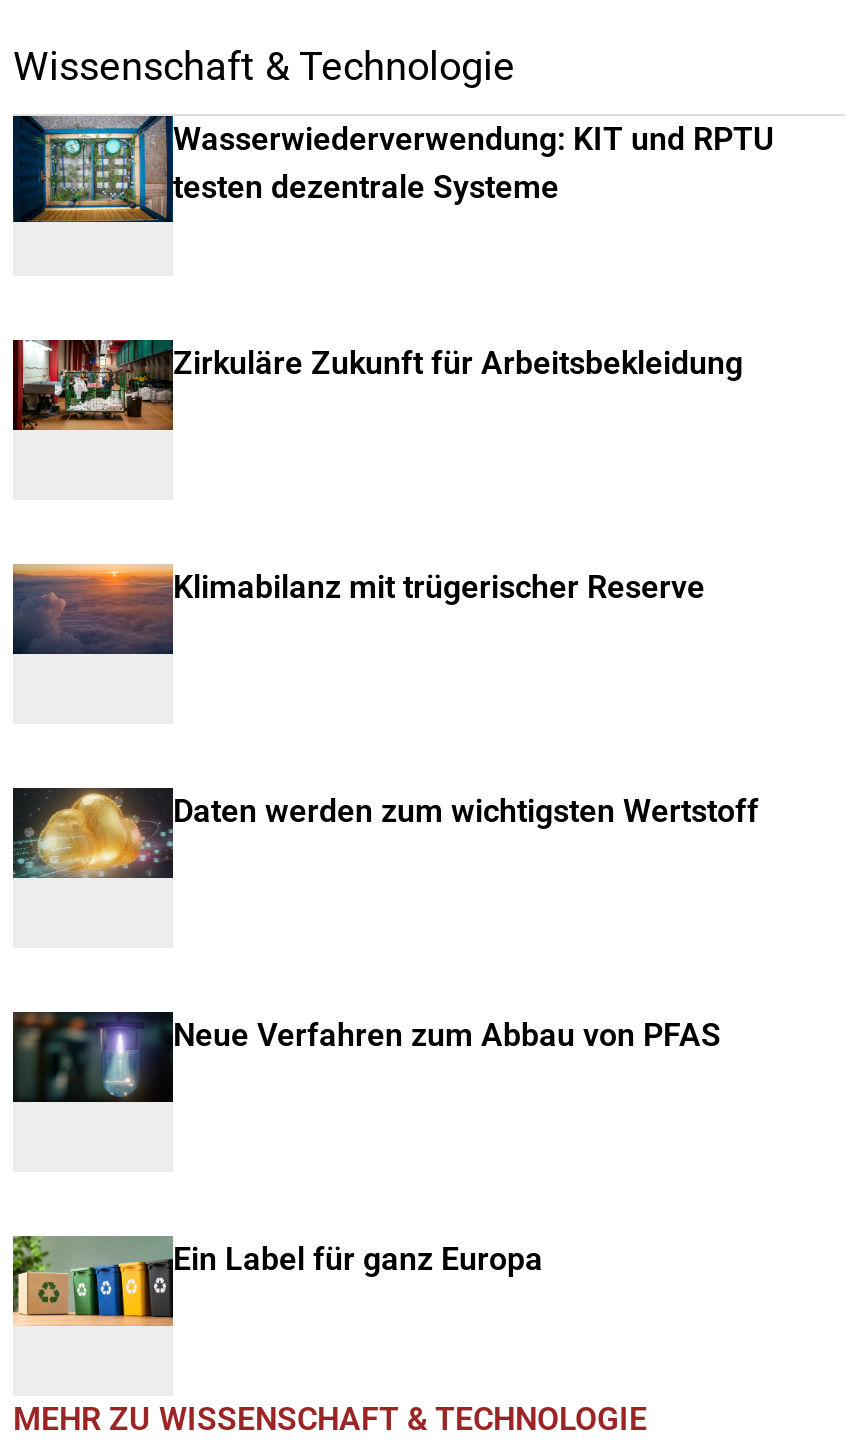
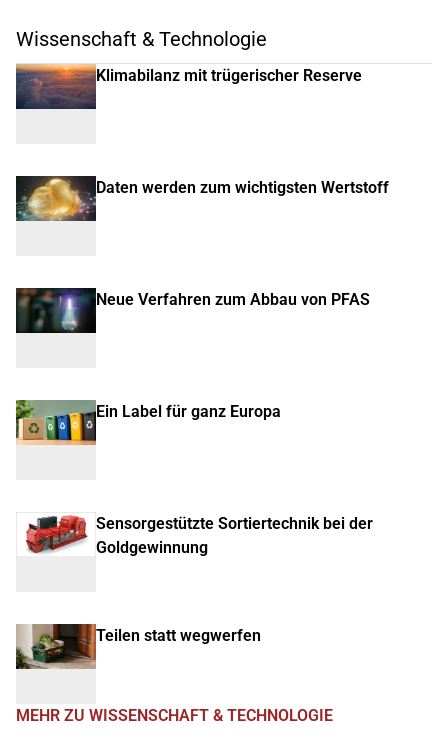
- [image]
- Wasserwiederverwendung: KIT und RPTU
- testen dezentrale Systeme

- [image]
- Zirkuläre Zukunft für Arbeitsbekleidung

moved up: [image] | Klimabilanz mit trügerischer Reserve | Daten werden zum wichtigsten Wertstoff | Neue Verfahren zum Abbau von PFAS | Ein Label für ganz Europa

moved up: [image]

+ [image]
+ Teilen statt wegwerfen

+ [image]
+ Sensorgestützte Sortiertechnik bei der
+ Goldgewinnung
